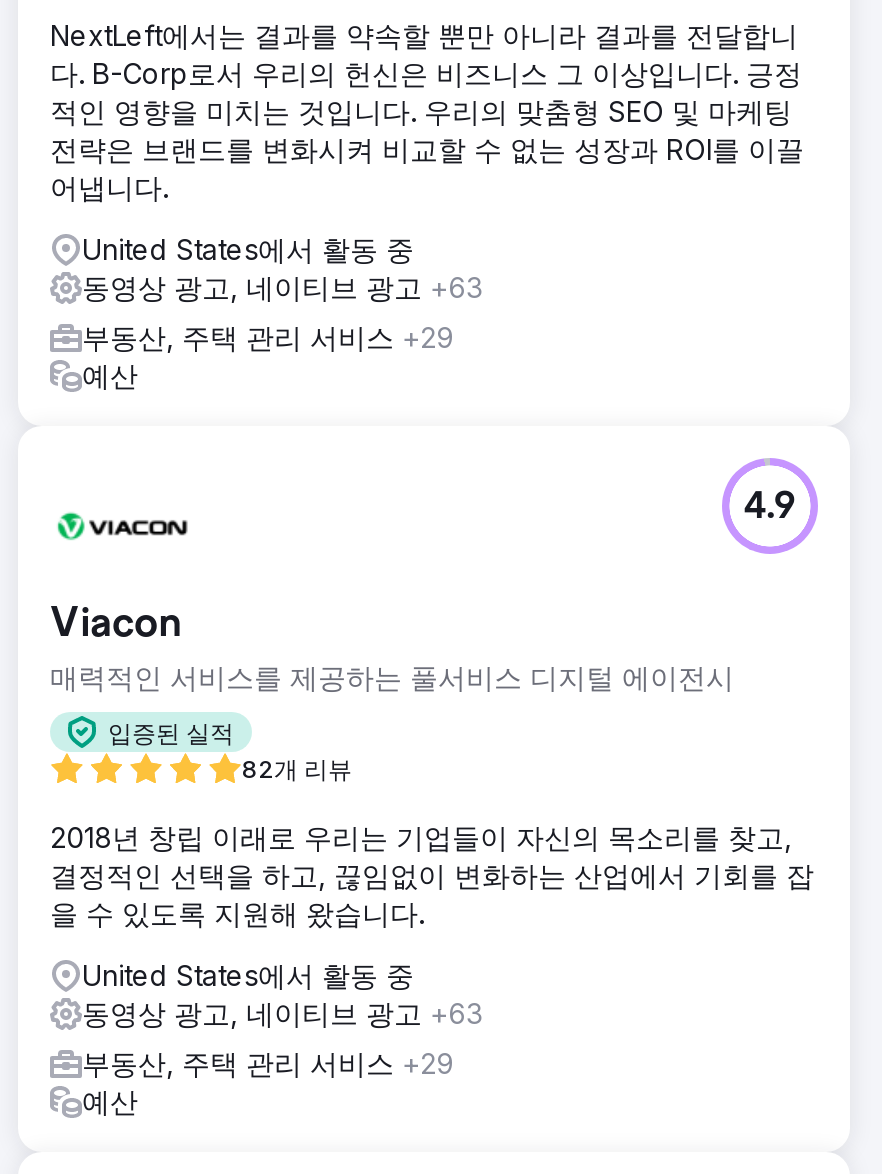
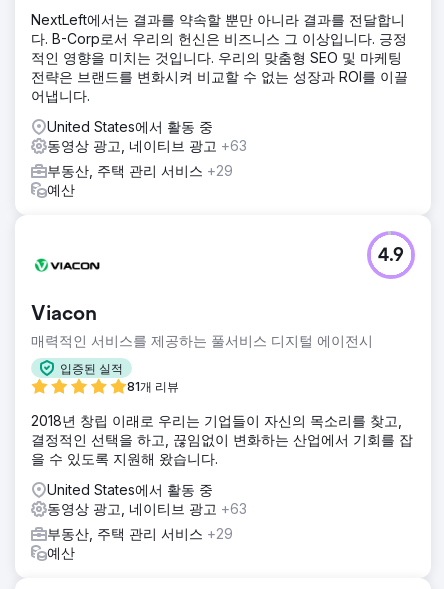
- 82개 리뷰
+ 81개 리뷰
